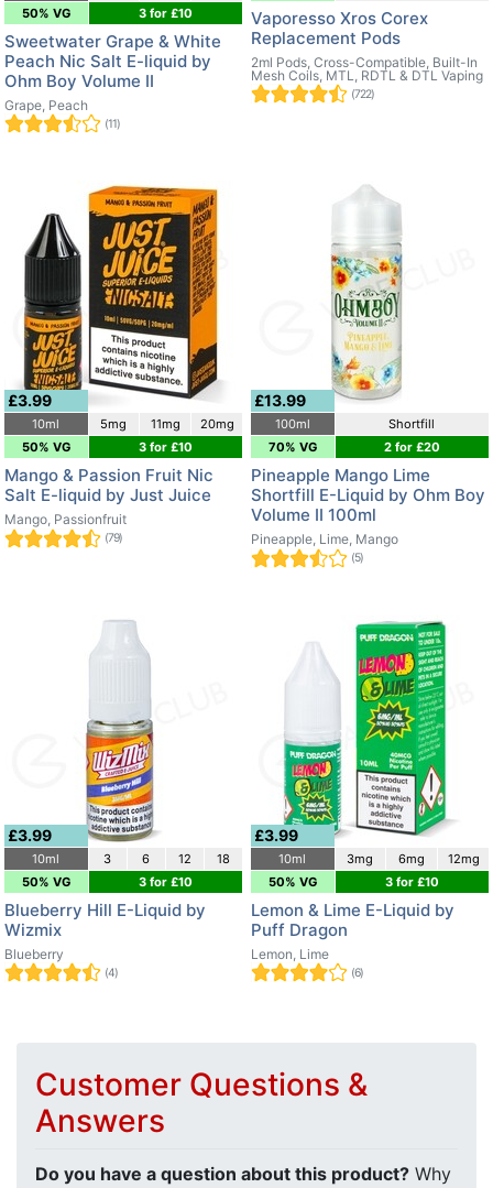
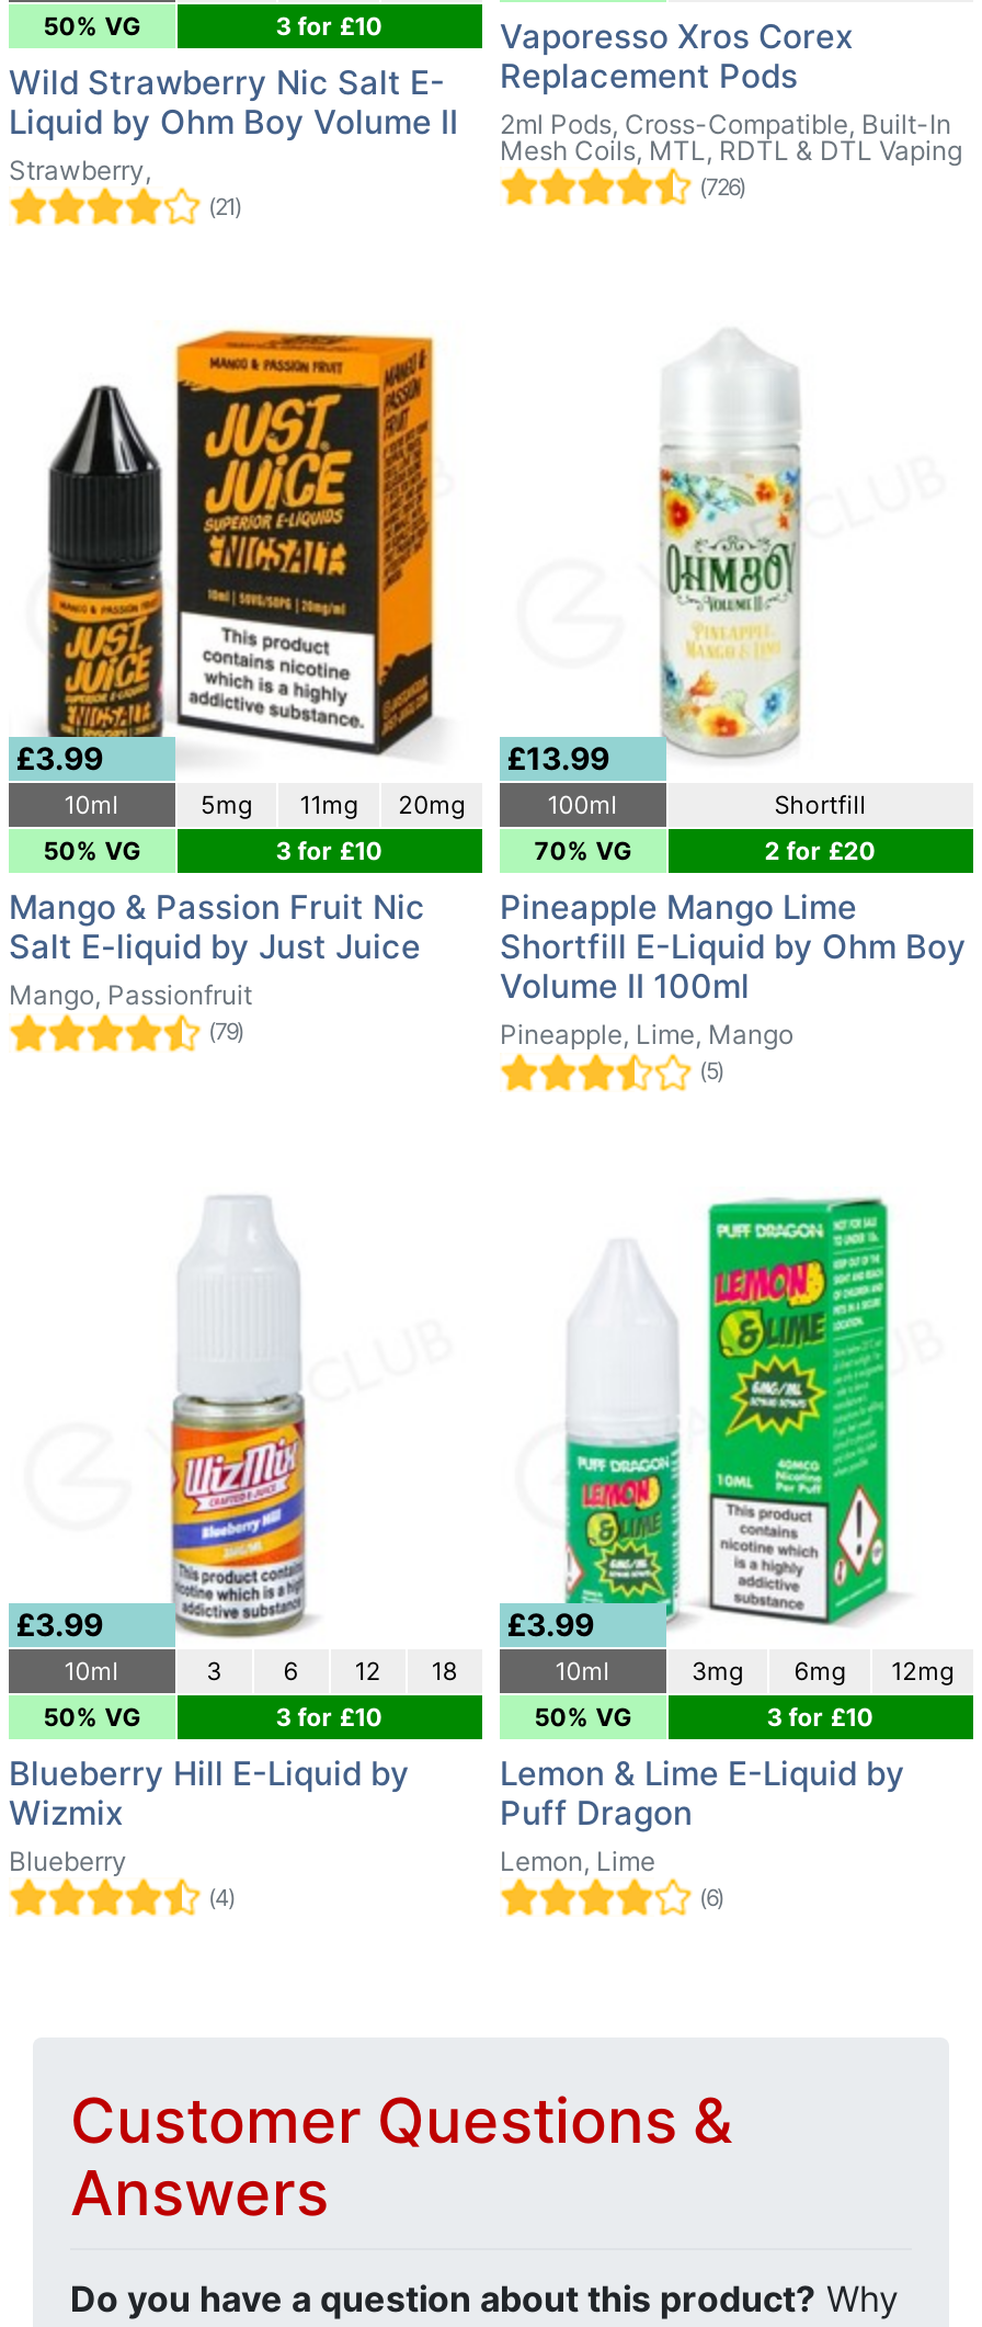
- Sweetwater Grape & White
- Peach Nic Salt E-liquid by
- Ohm Boy Volume II
- Grape, Peach
- (11)
+ Wild Strawberry Nic Salt E-
+ Liquid by Ohm Boy Volume II
+ Strawberry,
+ (21)

- (722)
+ (726)
